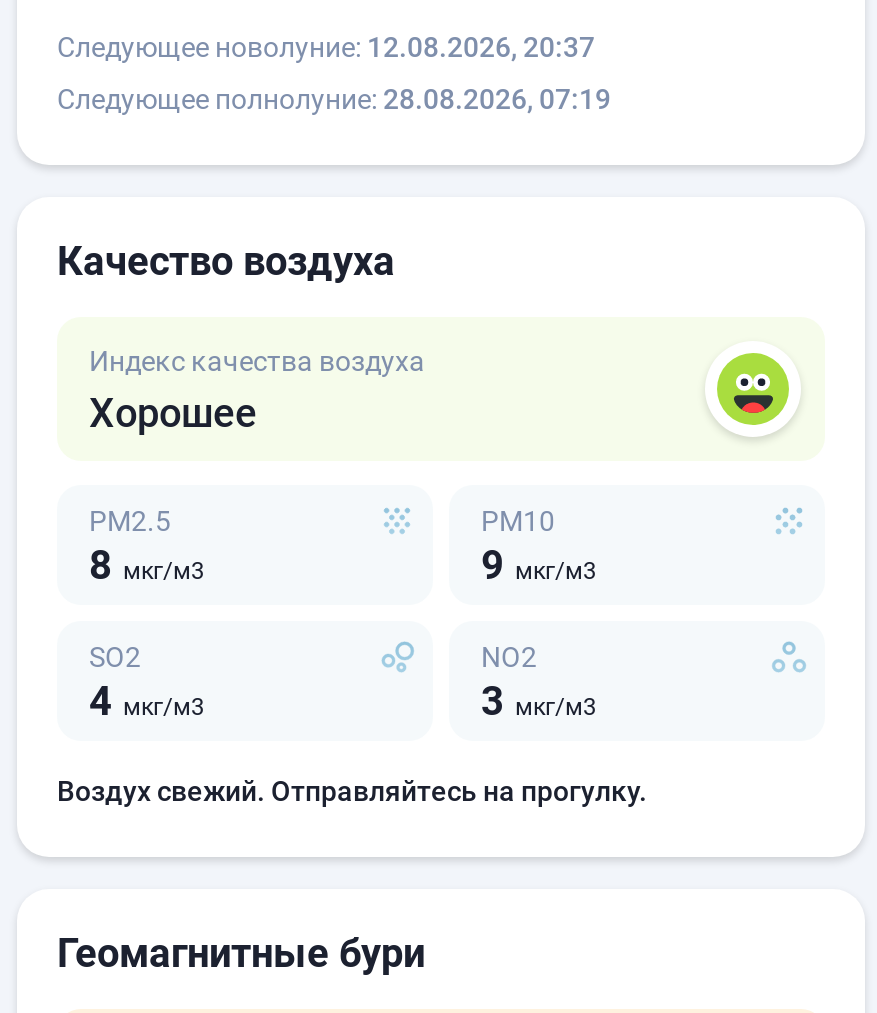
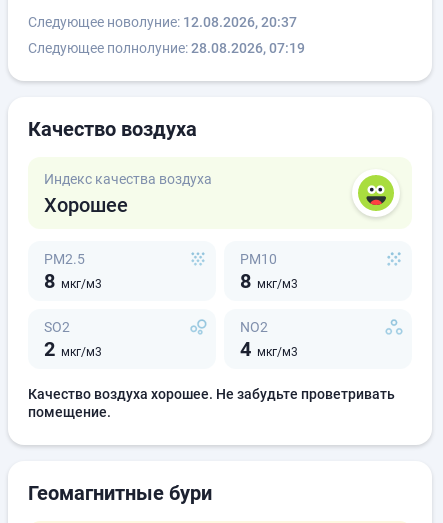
- 9 мкг/м3
+ 8 мкг/м3

- 4 мкг/м3
+ 2 мкг/м3

- 3 мкг/м3
+ 4 мкг/м3

- Воздух свежий. Отправляйтесь на прогулку.
+ Качество воздуха хорошее. Не забудьте проветривать
+ помещение.
